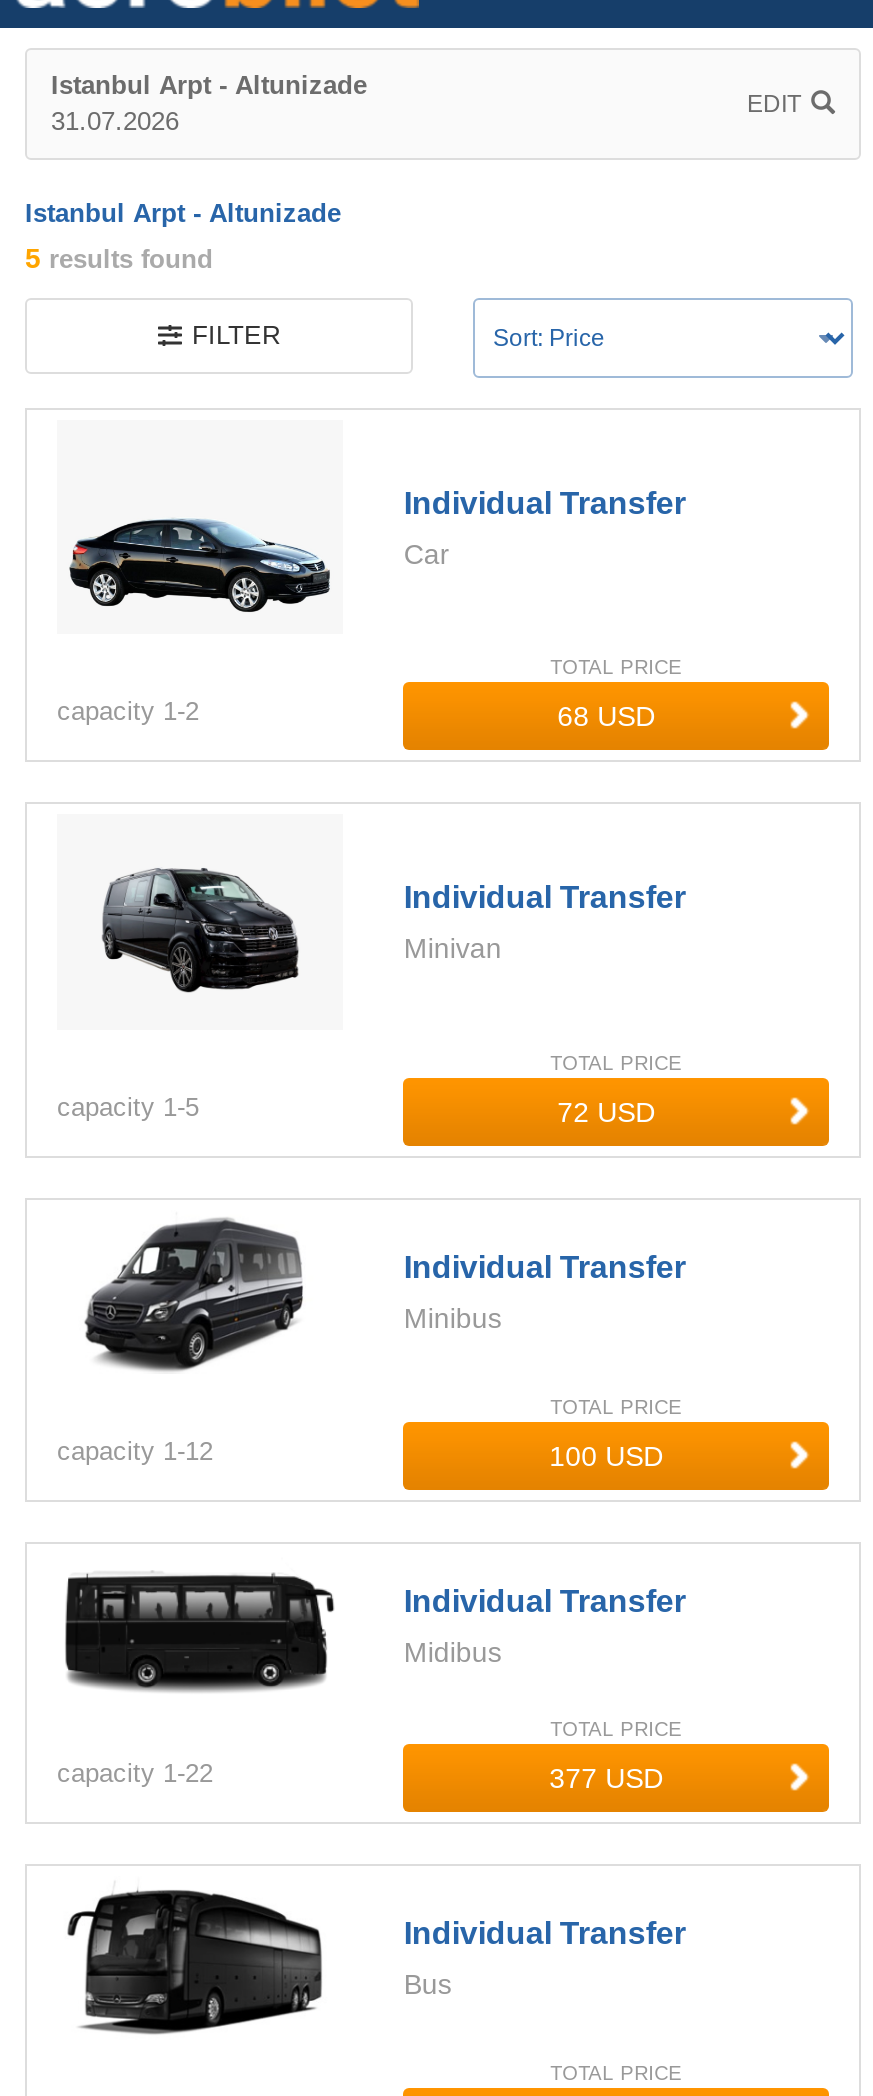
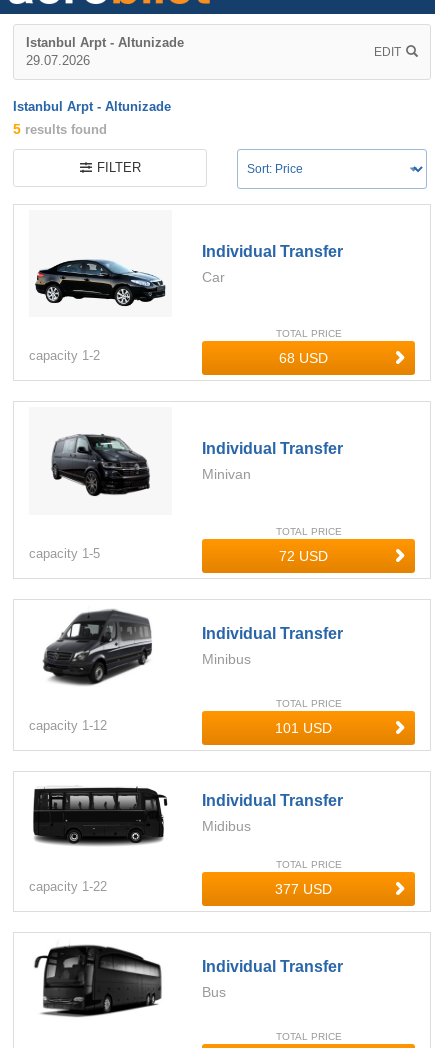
- 31.07.2026
+ 29.07.2026
